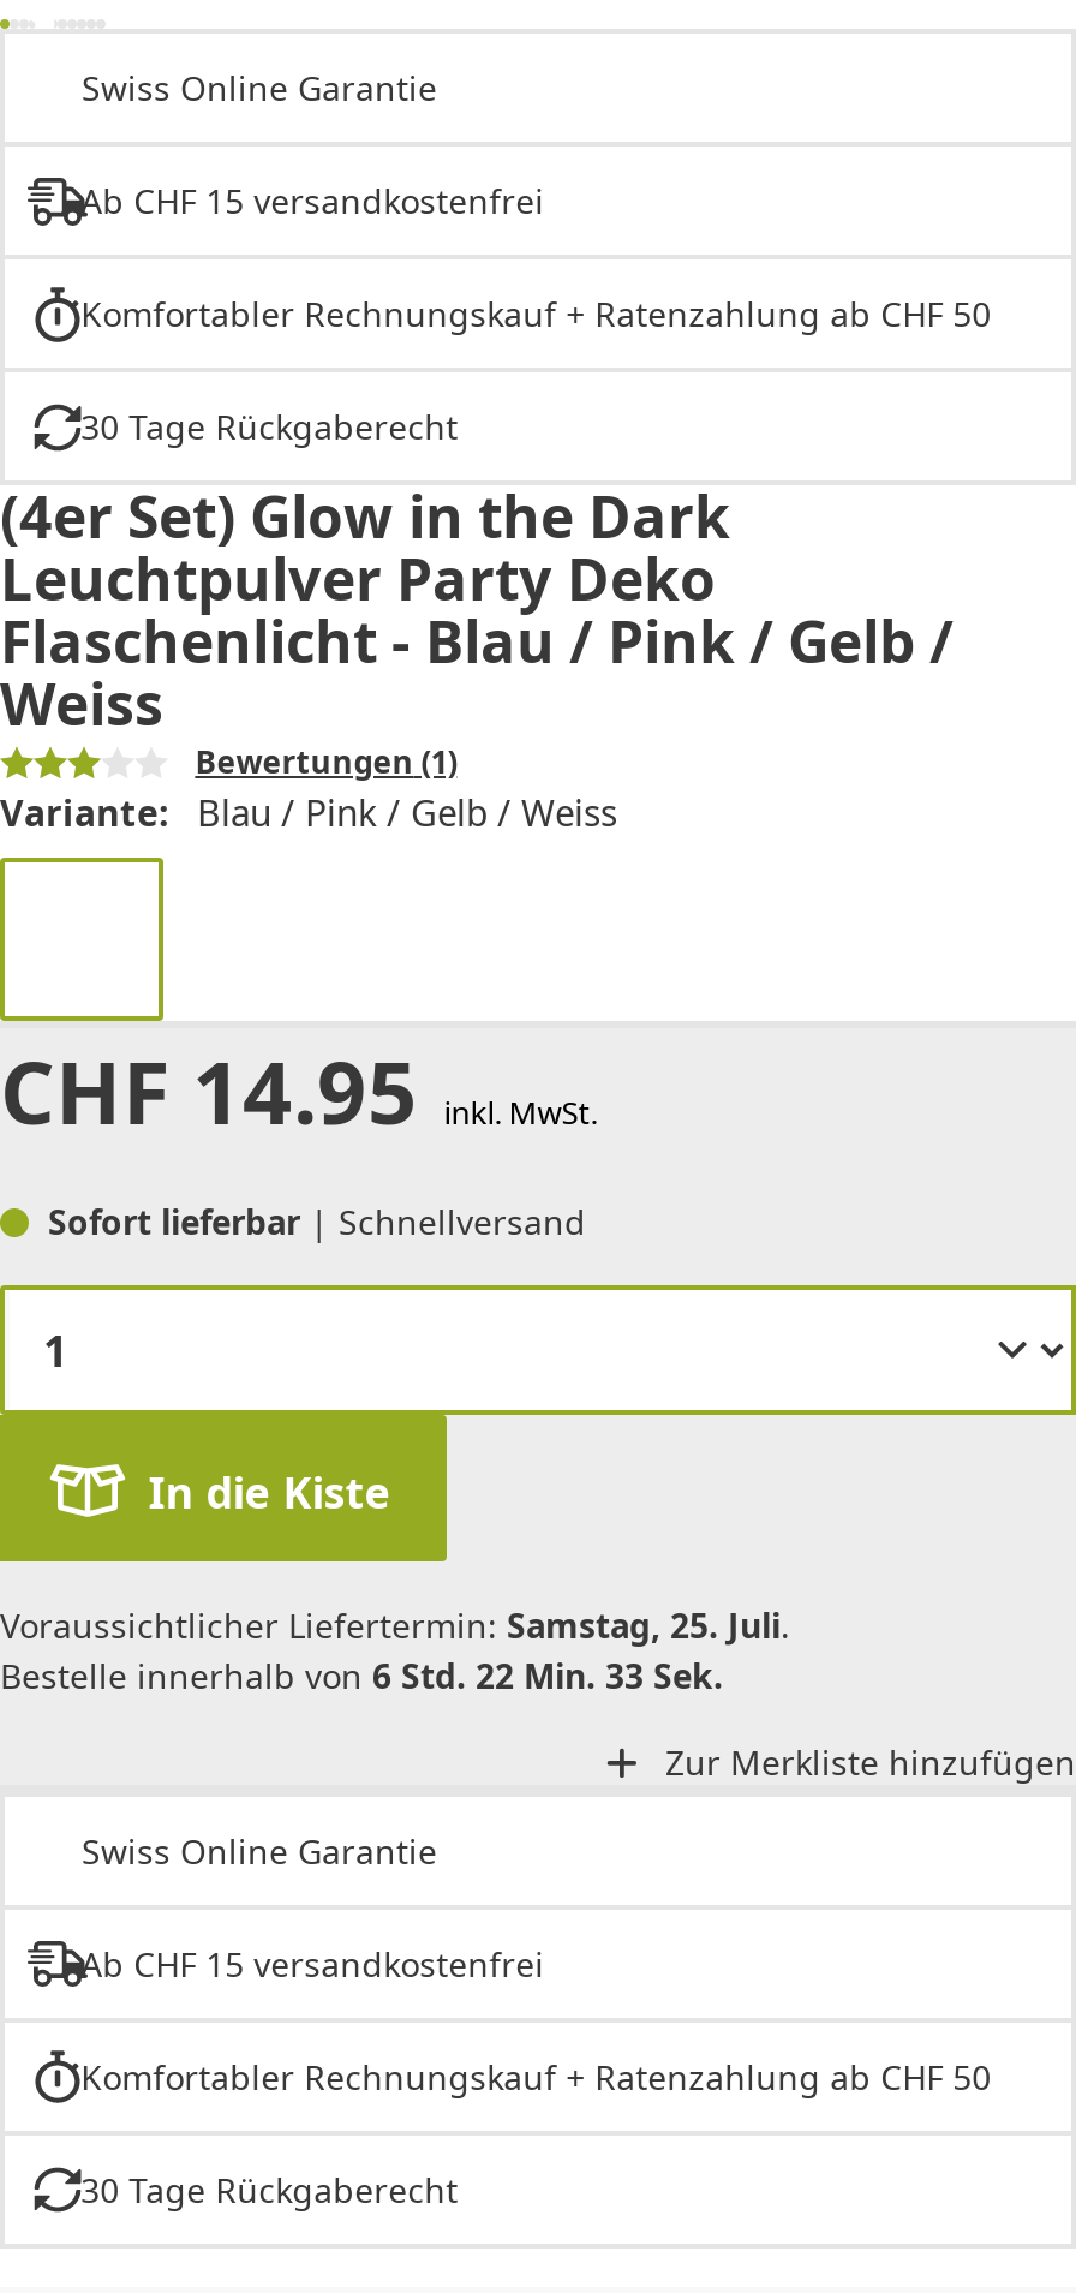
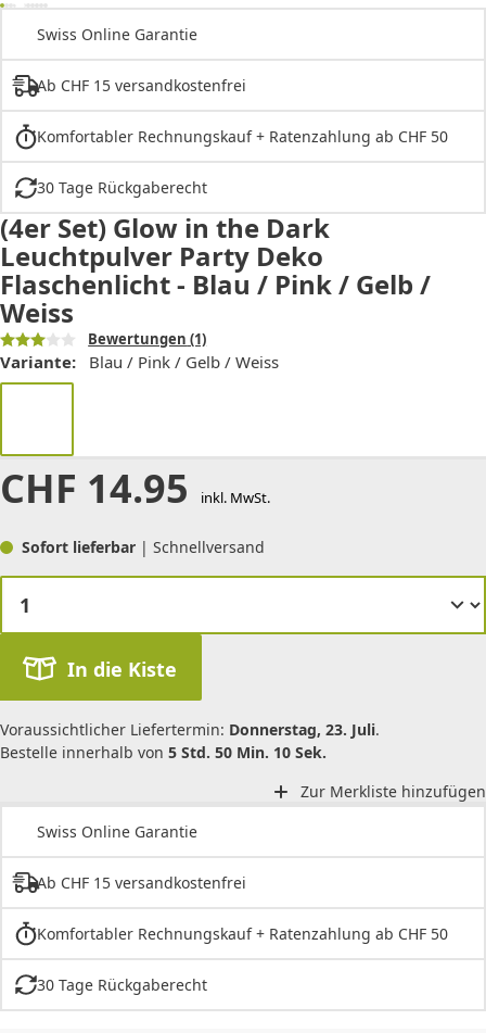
- Voraussichtlicher Liefertermin: Samstag, 25. Juli.
+ Voraussichtlicher Liefertermin: Donnerstag, 23. Juli.

- Bestelle innerhalb von 6 Std. 22 Min. 33 Sek.
+ Bestelle innerhalb von 5 Std. 50 Min. 10 Sek.
